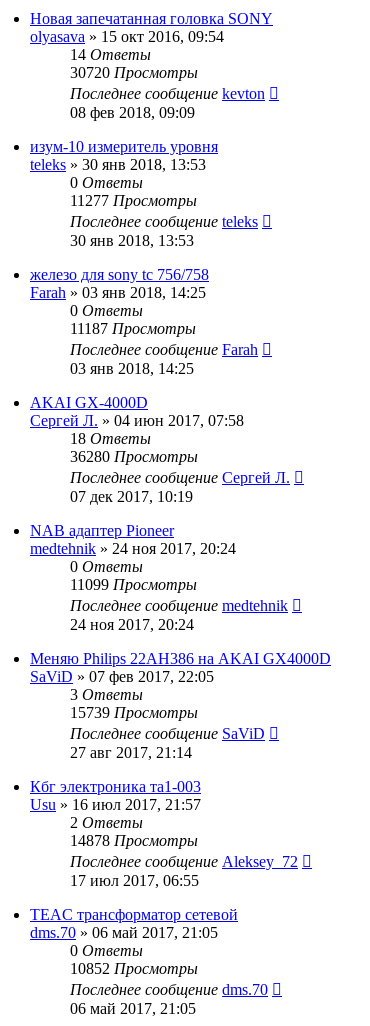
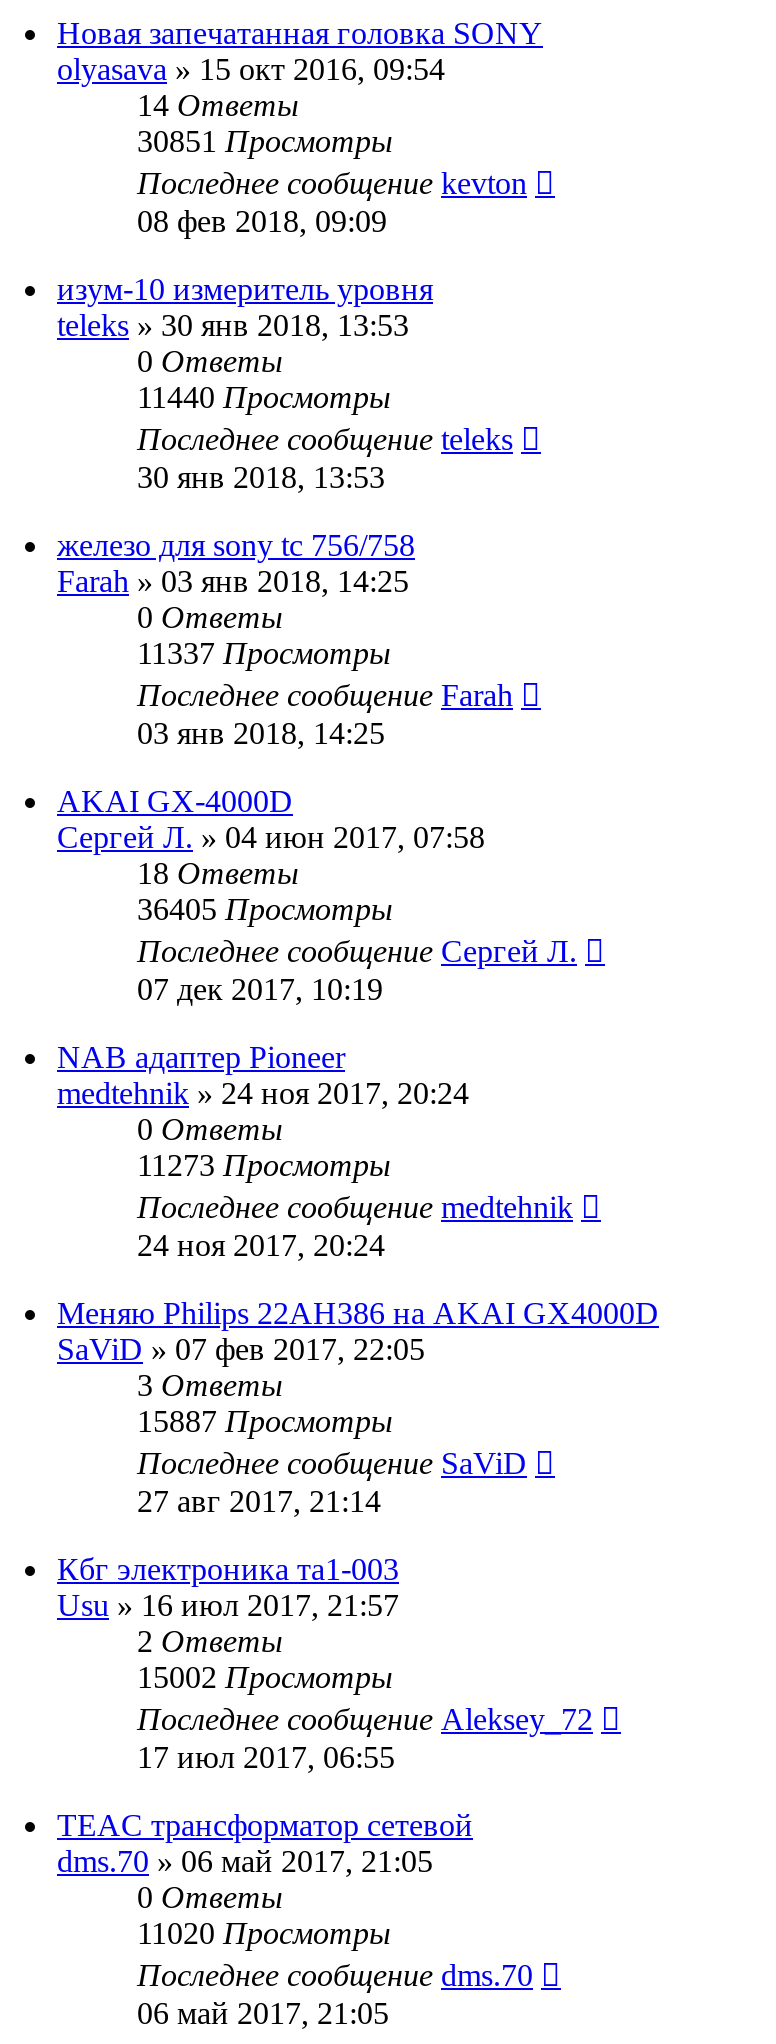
- 30720 Просмотры
+ 30851 Просмотры

- 11277 Просмотры
+ 11440 Просмотры

- 11187 Просмотры
+ 11337 Просмотры

- 36280 Просмотры
+ 36405 Просмотры

- 11099 Просмотры
+ 11273 Просмотры

- 15739 Просмотры
+ 15887 Просмотры

- 14878 Просмотры
+ 15002 Просмотры

- 10852 Просмотры
+ 11020 Просмотры
